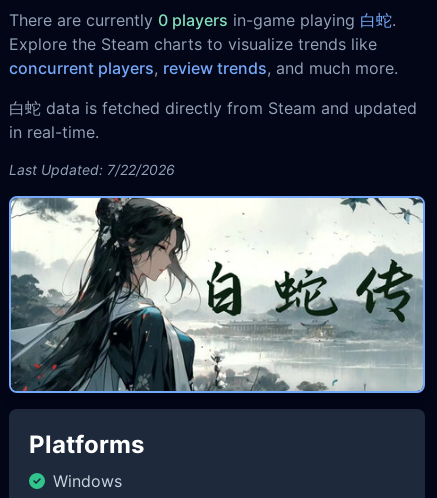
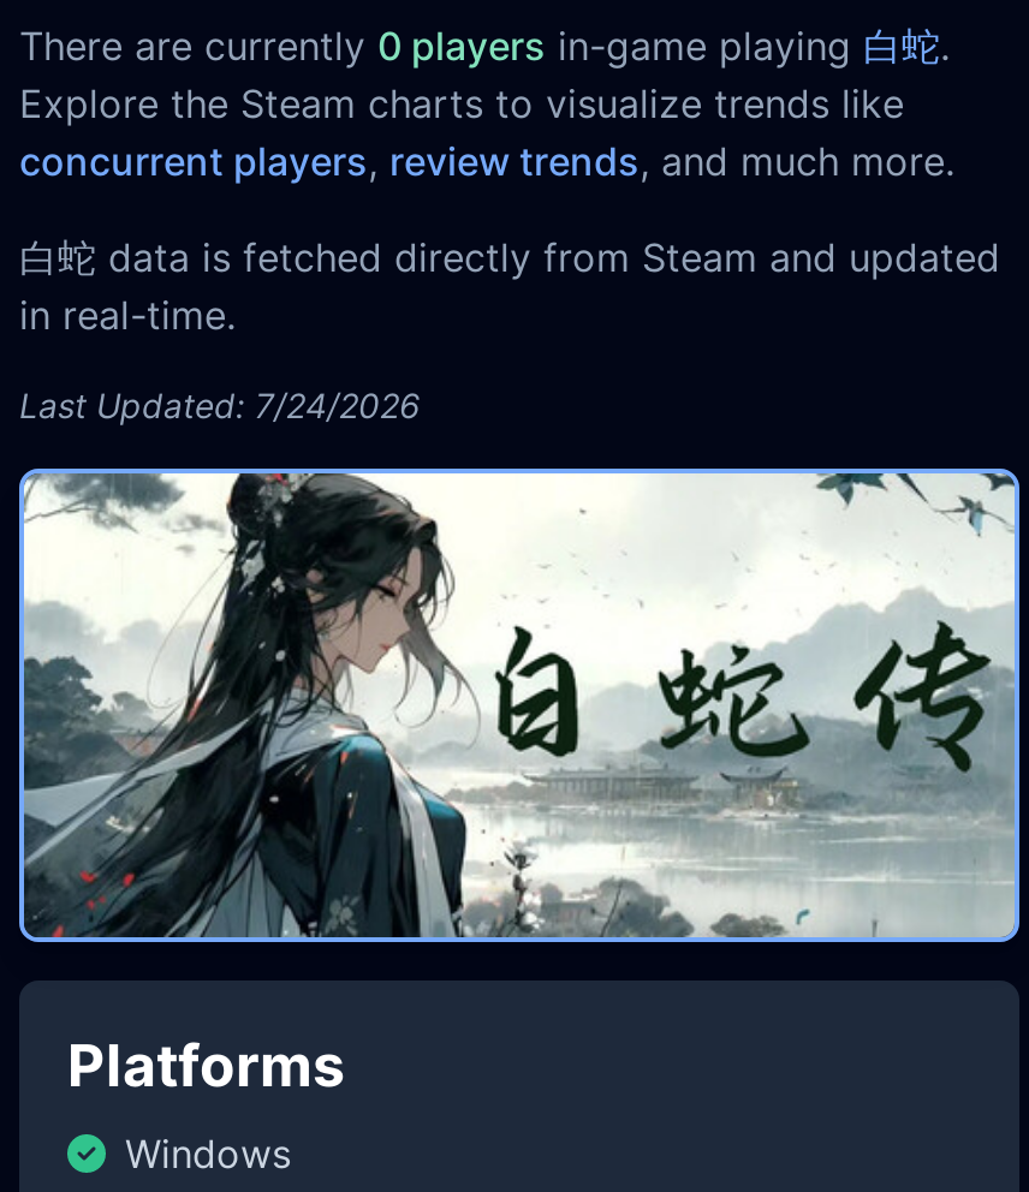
- Last Updated: 7/22/2026
+ Last Updated: 7/24/2026
